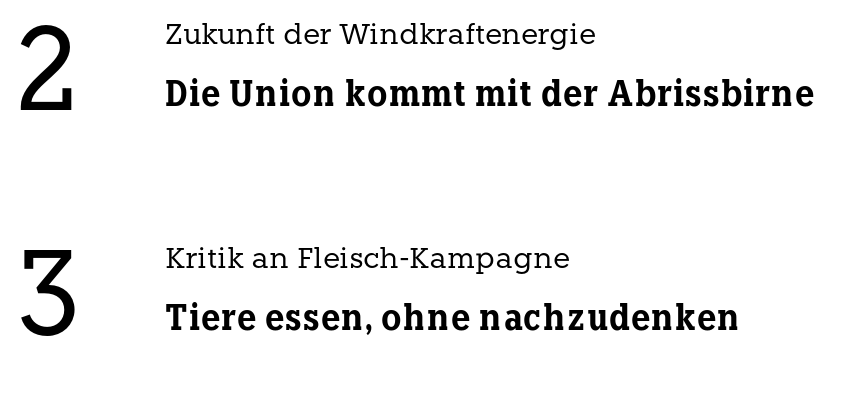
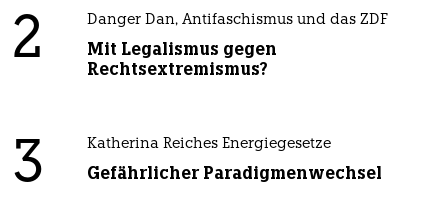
- Zukunft der Windkraftenergie
+ Danger Dan, Antifaschismus und das ZDF

- Die Union kommt mit der Abrissbirne
+ Mit Legalismus gegen
+ Rechtsextremismus?

- Kritik an Fleisch-Kampagne
+ Katherina Reiches Energiegesetze

- Tiere essen, ohne nachzudenken
+ Gefährlicher Paradigmenwechsel
